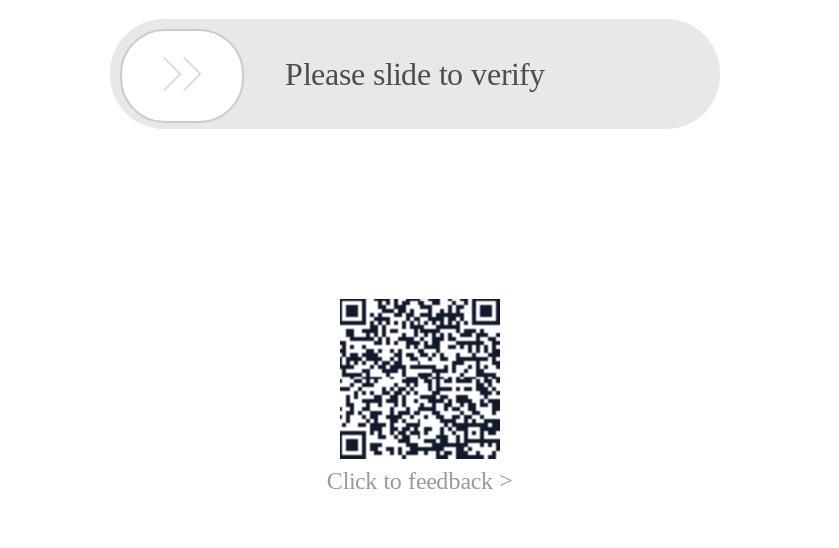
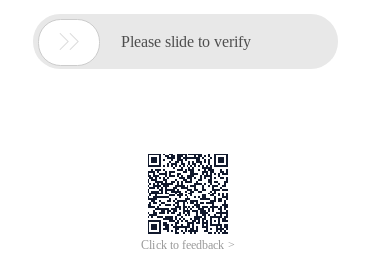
- [image]
+ [image]
